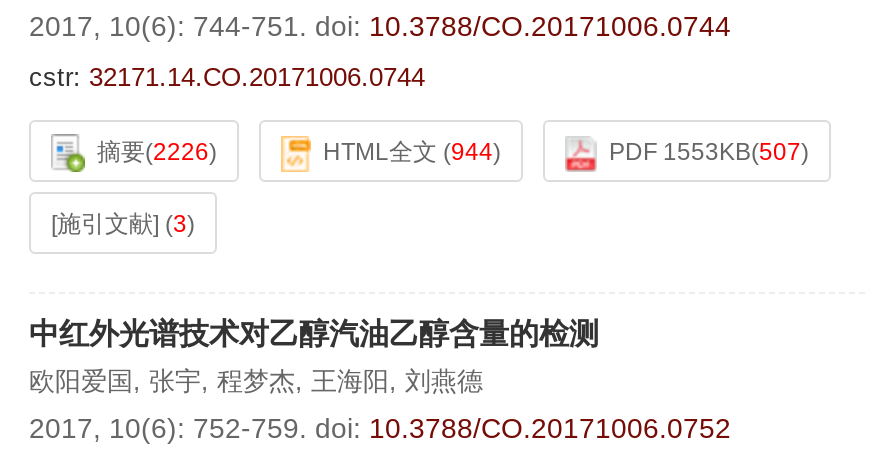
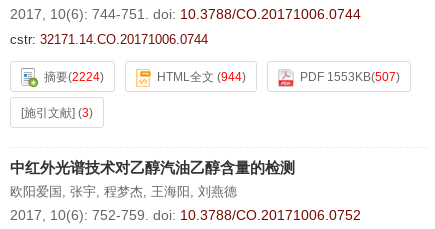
- 摘要(2226)
+ 摘要(2224)
